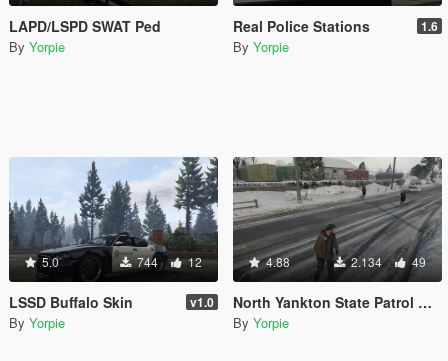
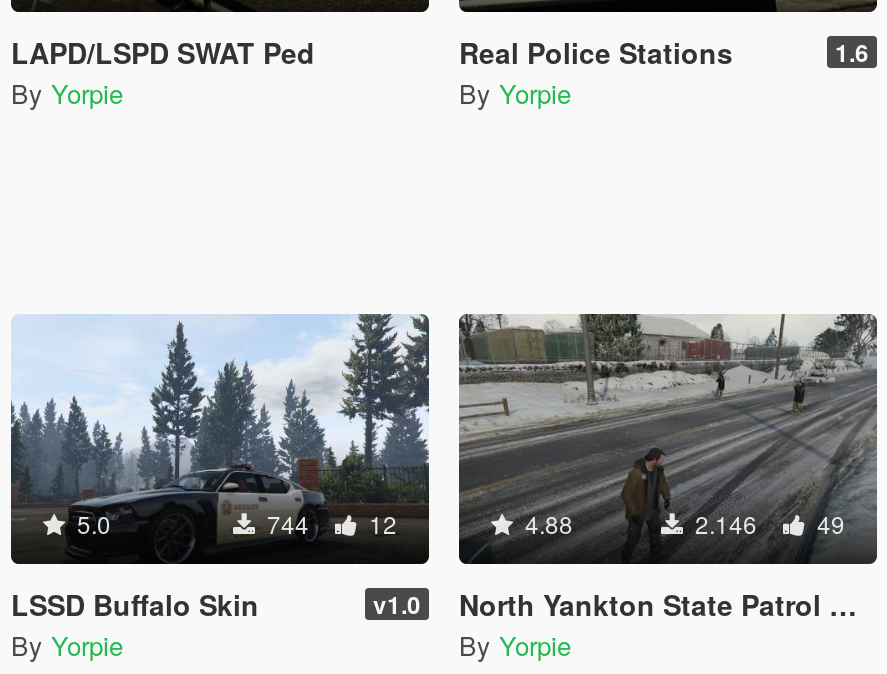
- 2.134 49
+ 2.146 49
